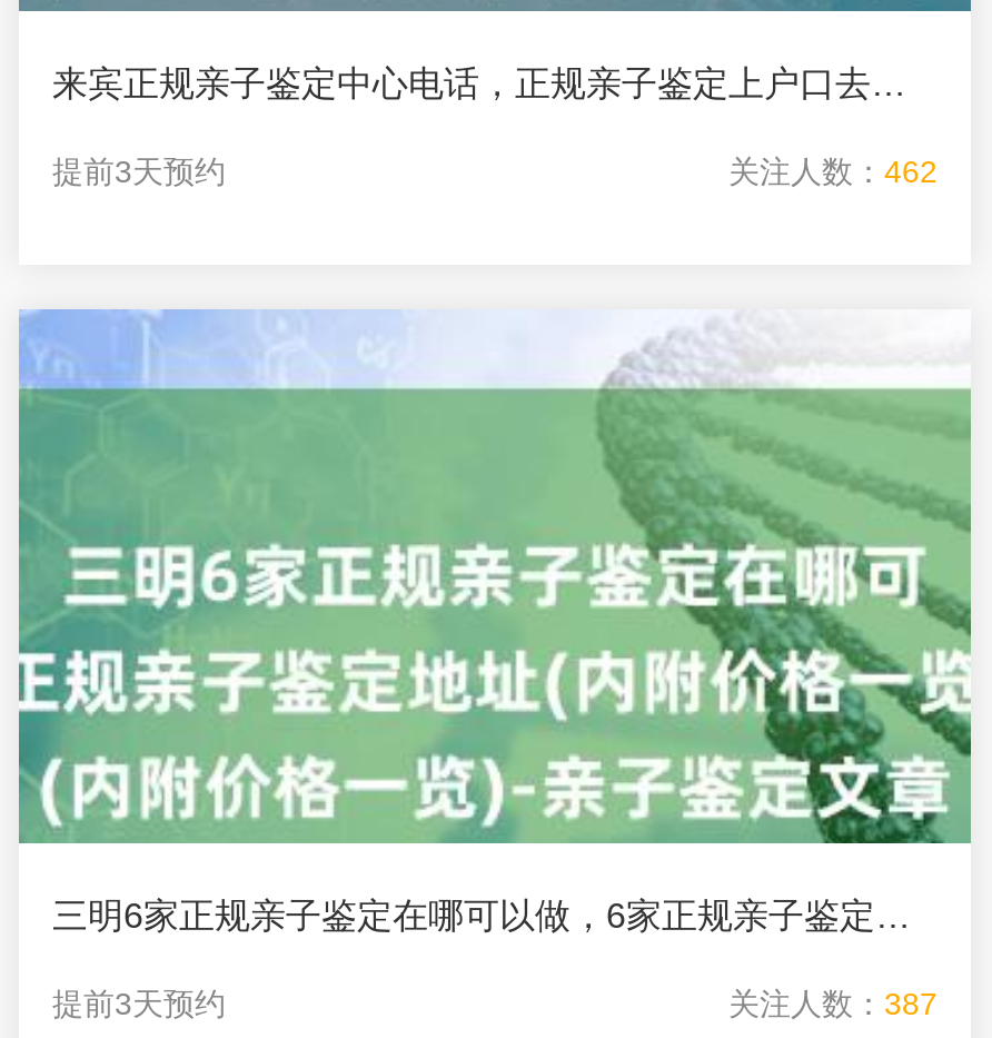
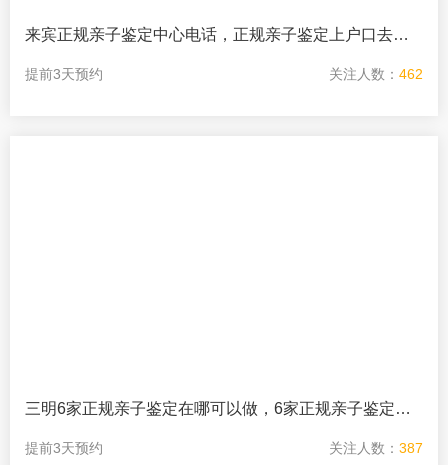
- [image]
